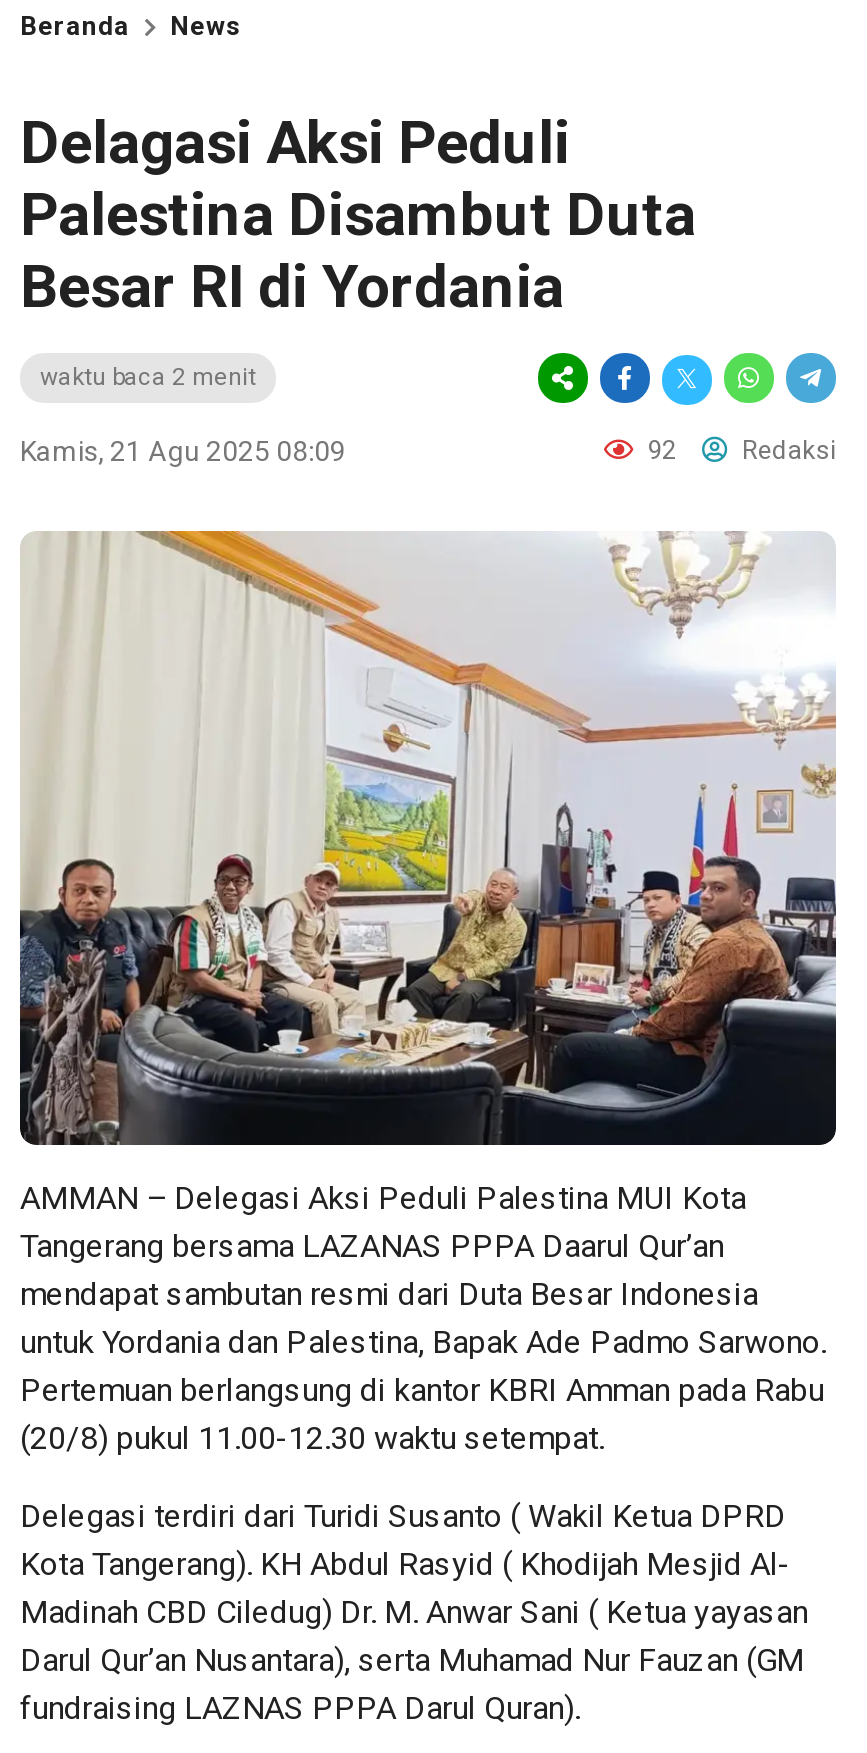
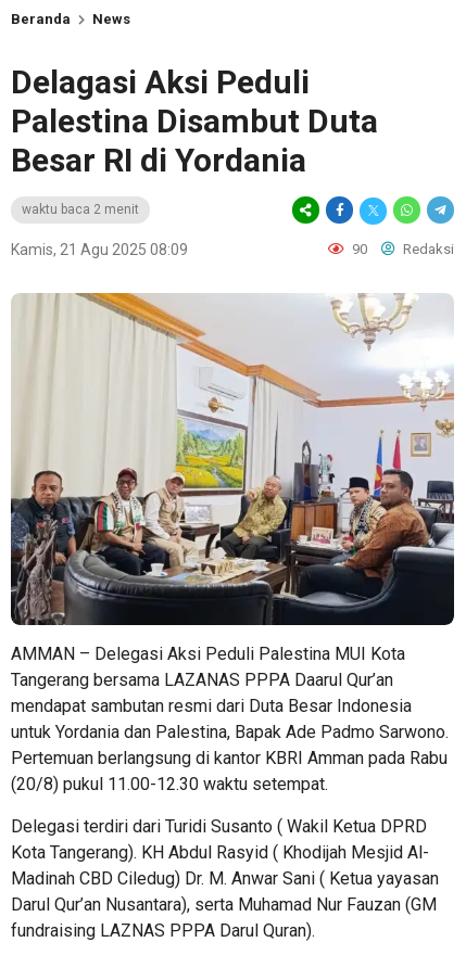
- 92 Redaksi
+ 90 Redaksi
